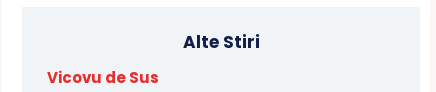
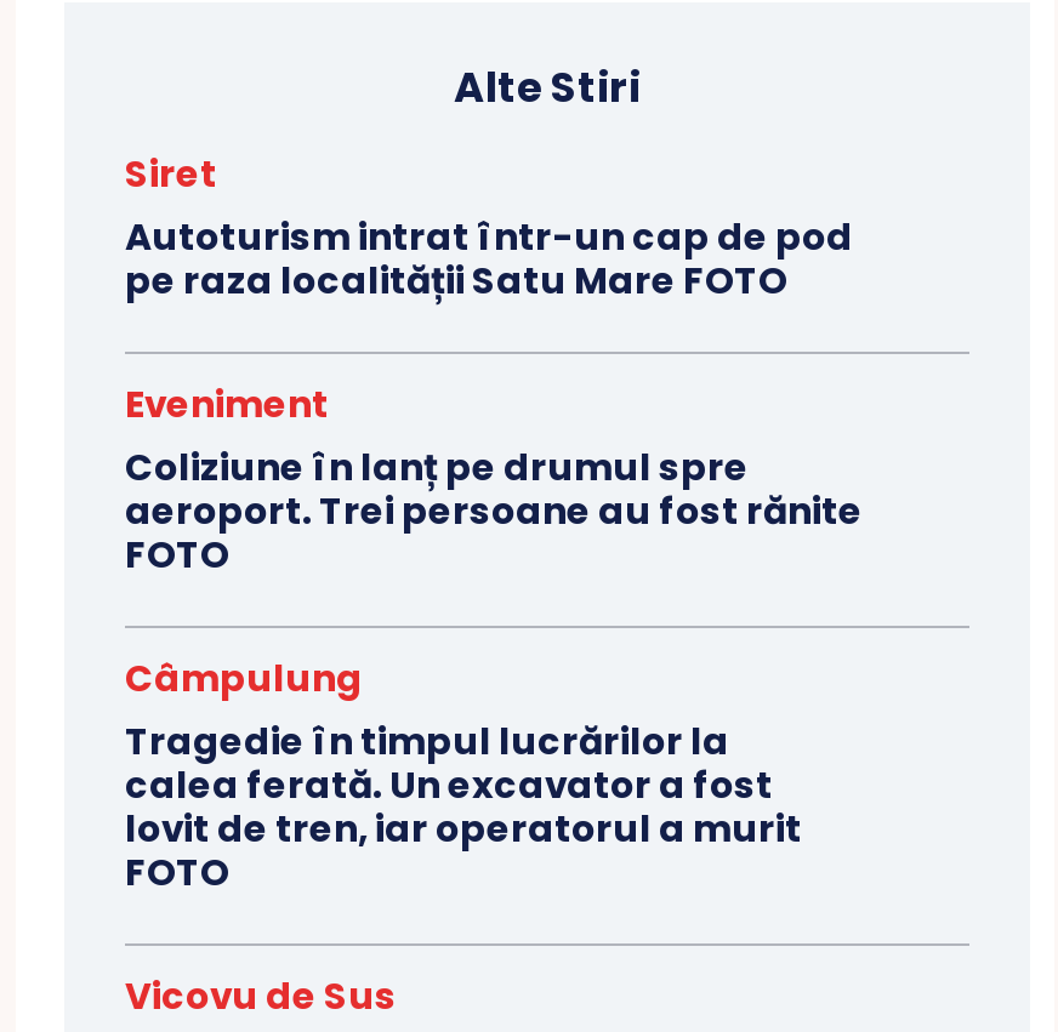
+ Siret
+ Autoturism intrat într-un cap de pod
+ pe raza localității Satu Mare FOTO
+ Eveniment
+ Coliziune în lanț pe drumul spre
+ aeroport. Trei persoane au fost rănite
+ FOTO
+ Câmpulung
+ Tragedie în timpul lucrărilor la
+ calea ferată. Un excavator a fost
+ lovit de tren, iar operatorul a murit
+ FOTO
